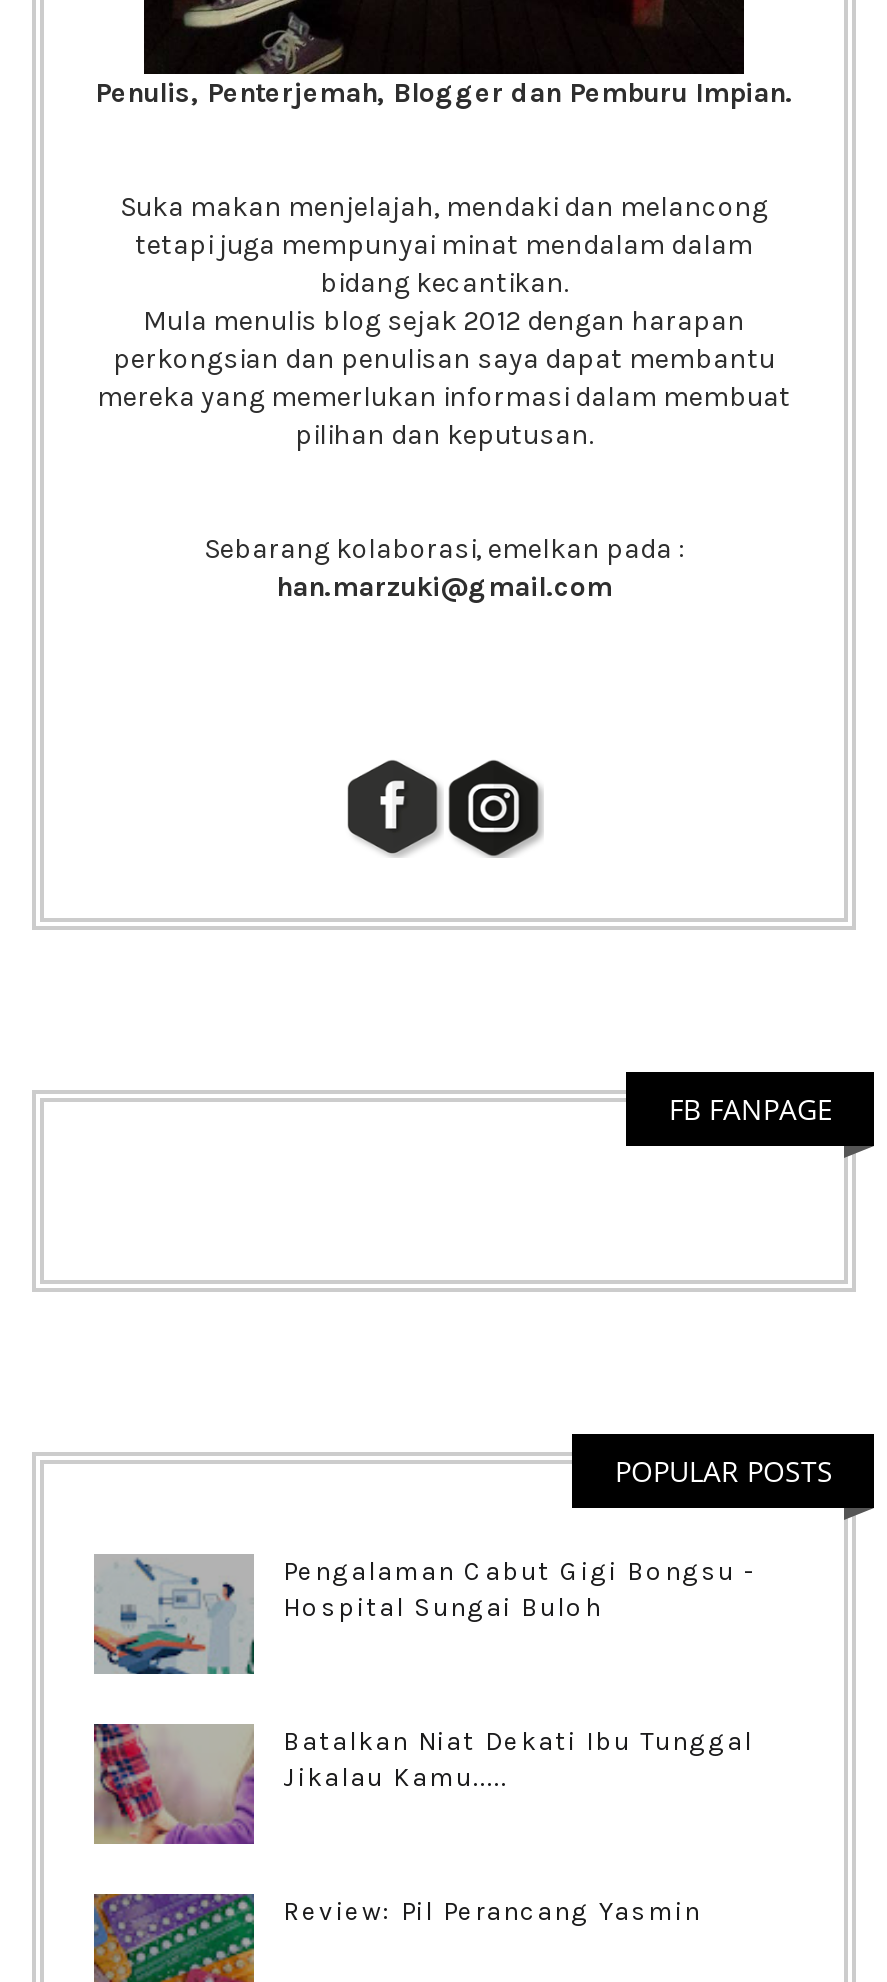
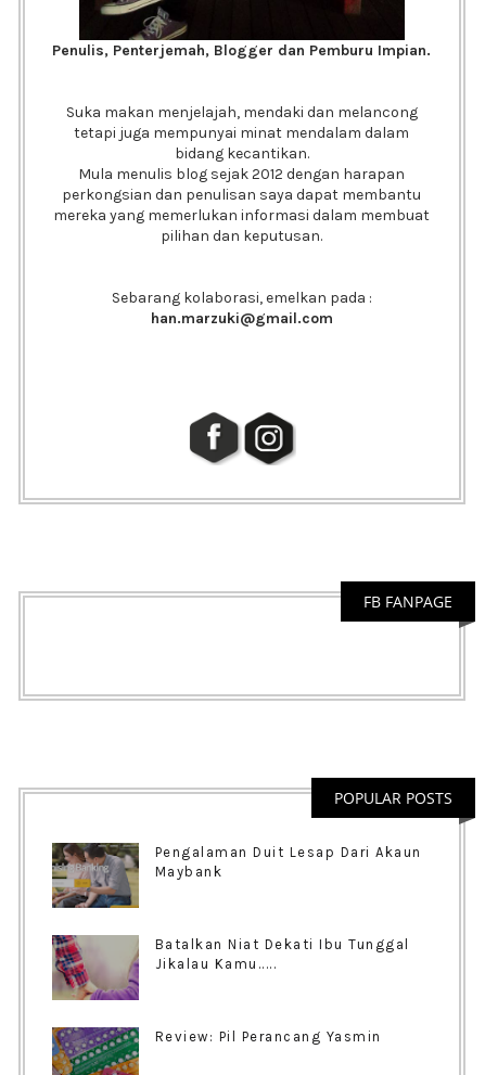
- [image]
- Pengalaman Cabut Gigi Bongsu -
- Hospital Sungai Buloh
+ [image]
+ Pengalaman Duit Lesap Dari Akaun
+ Maybank
